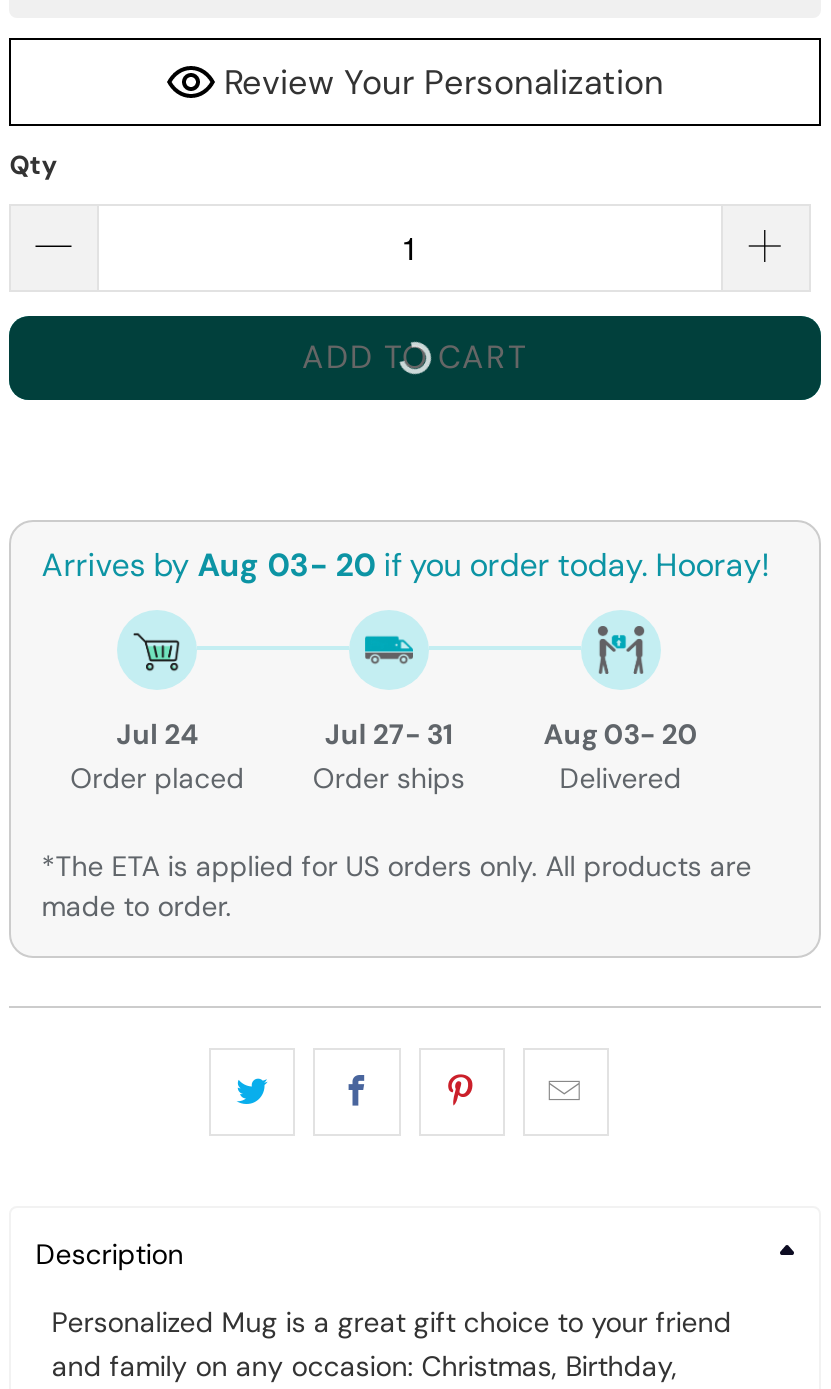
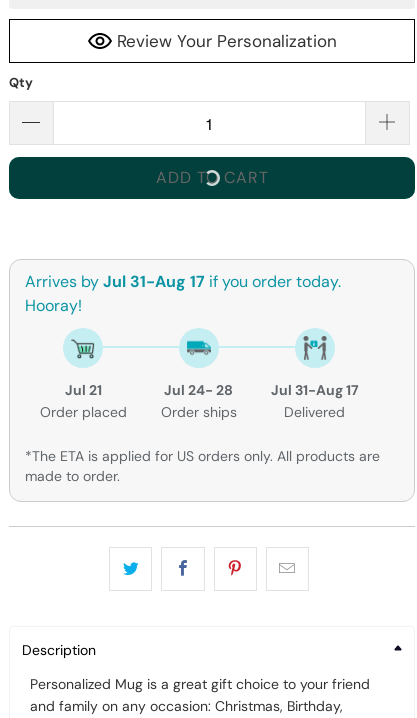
- Arrives by Aug 03- 20 if you order today. Hooray!
+ Arrives by Jul 31-Aug 17 if you order today.
+ Hooray!

- Jul 24
+ Jul 21

- Jul 27- 31
+ Jul 24- 28

- Aug 03- 20
+ Jul 31-Aug 17
